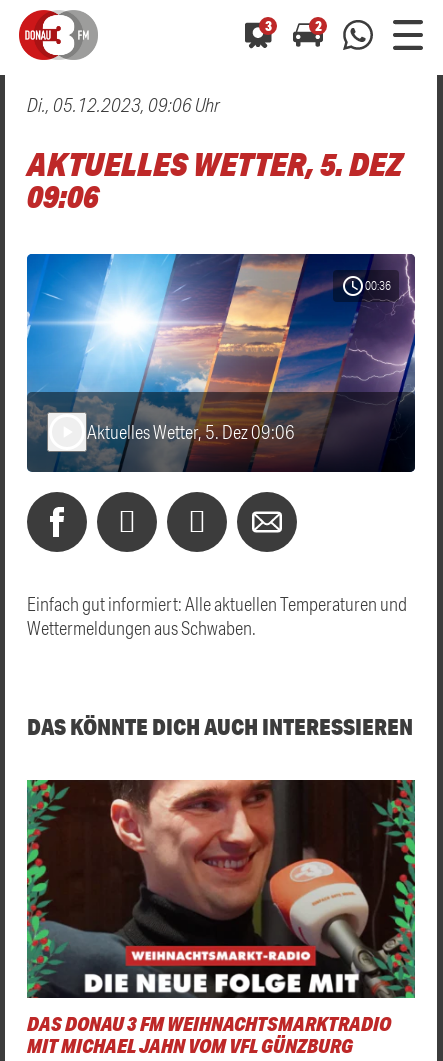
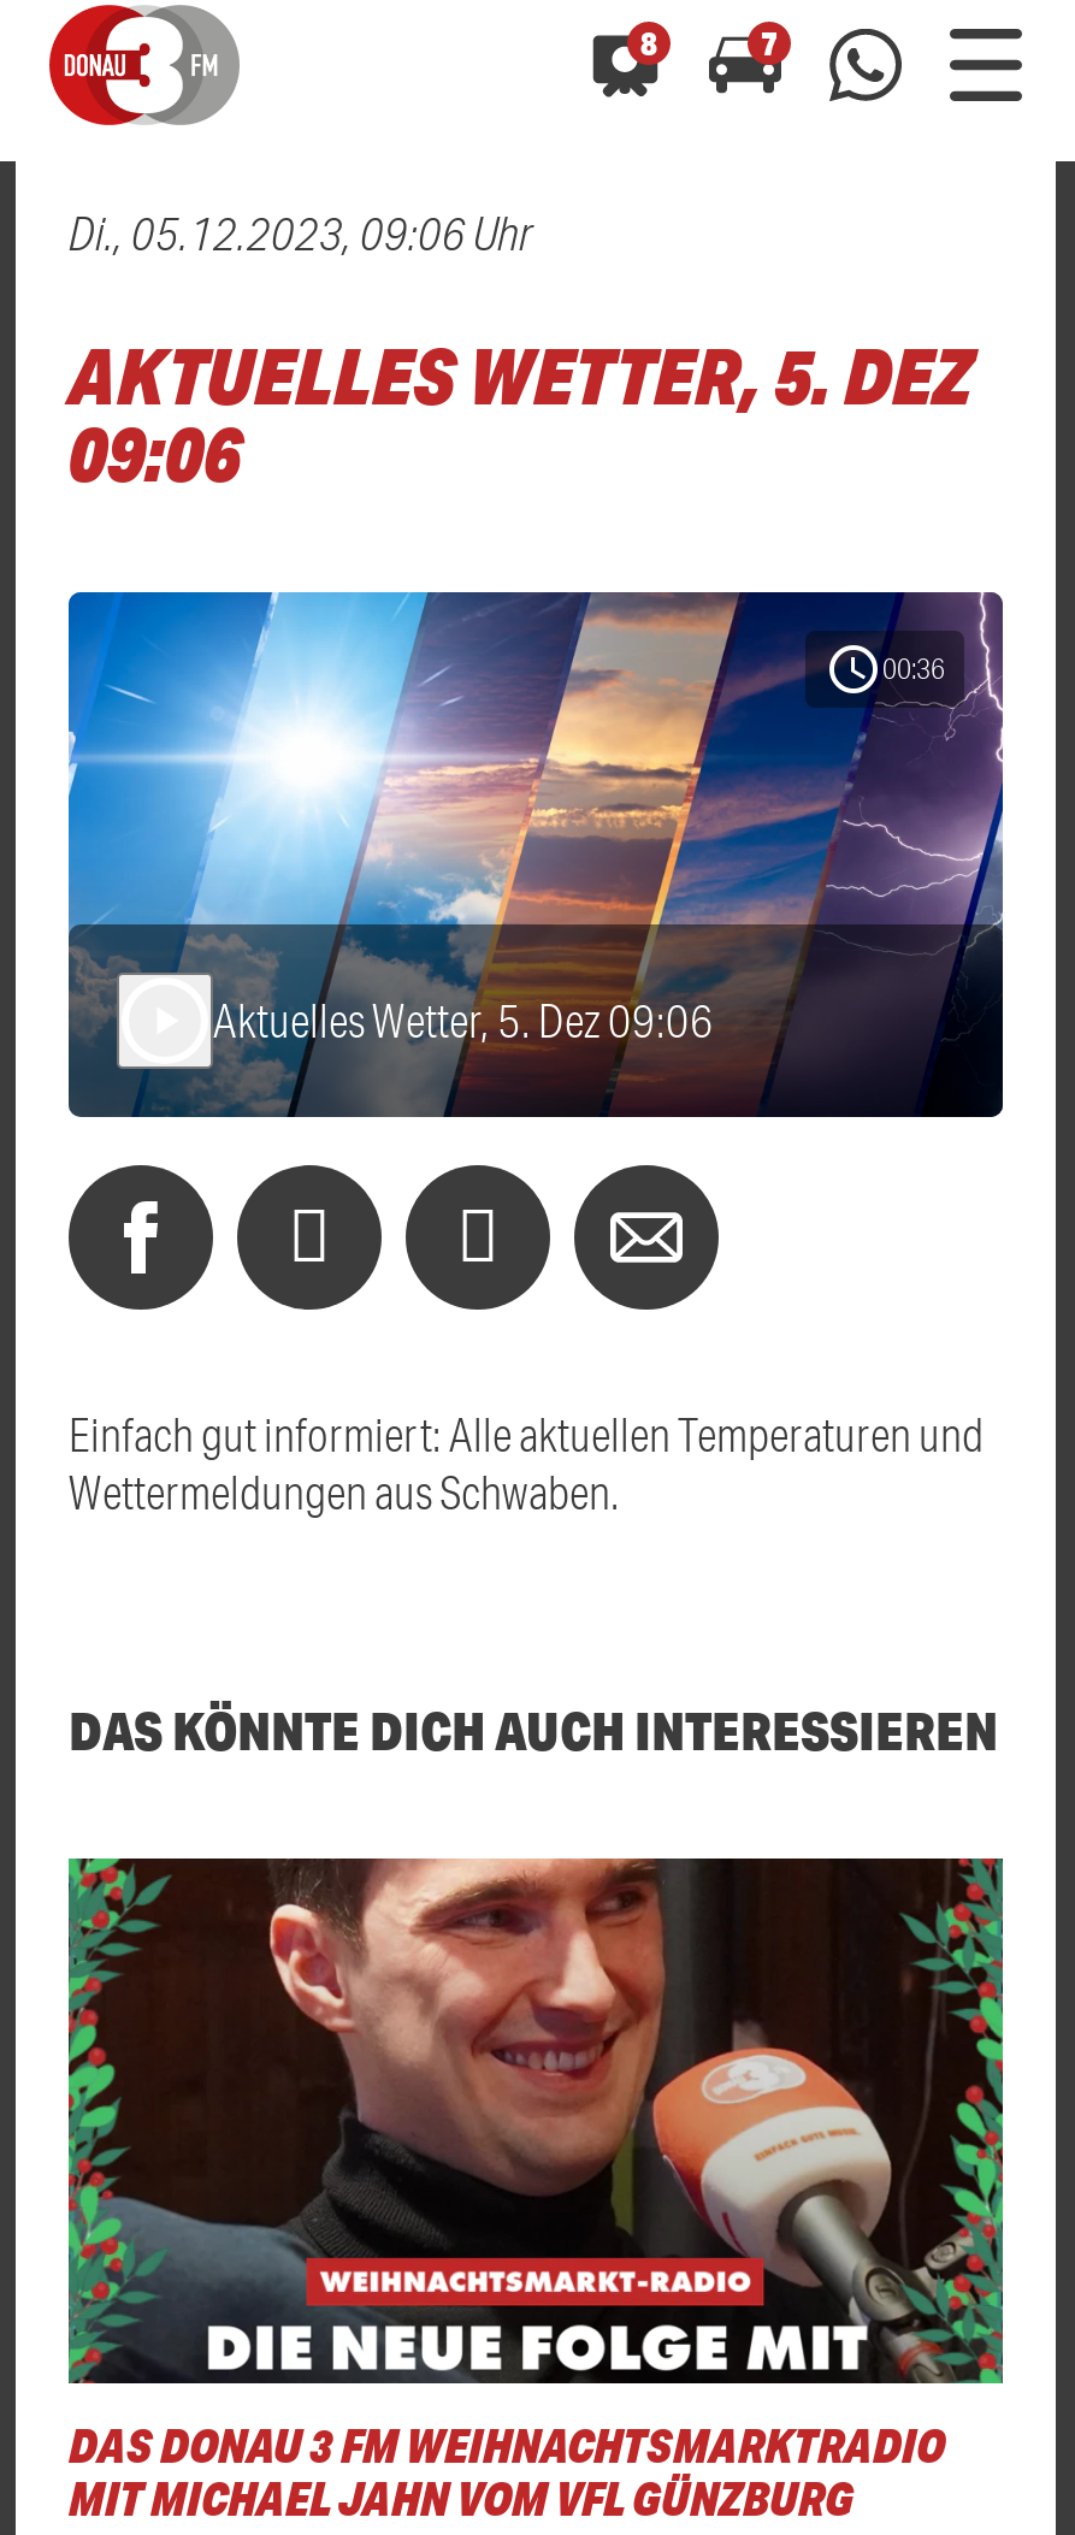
- 3
+ 8

- 2
+ 7
